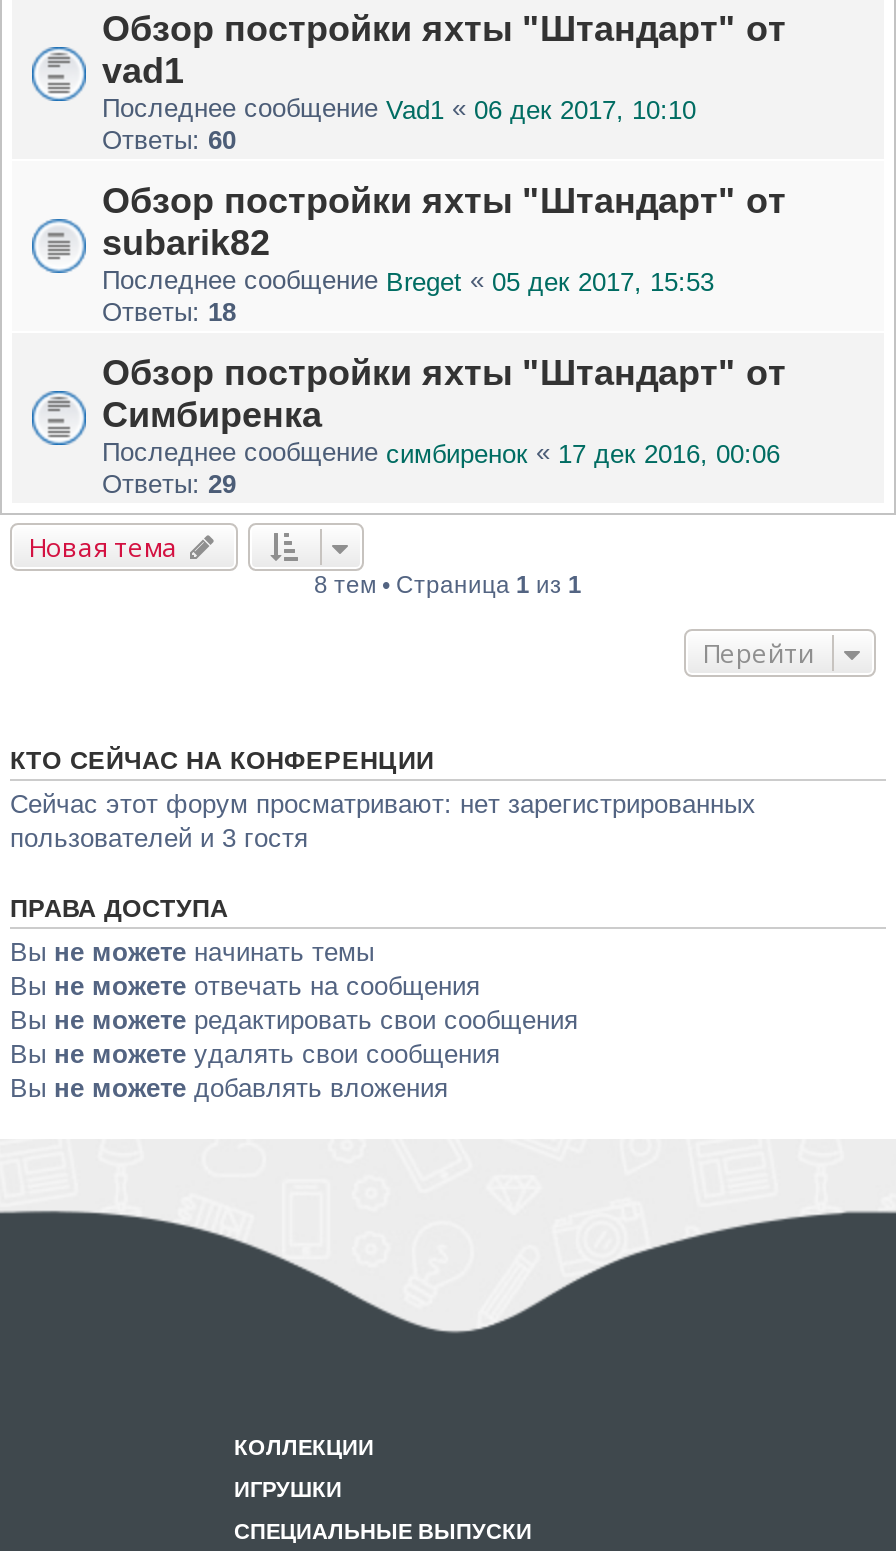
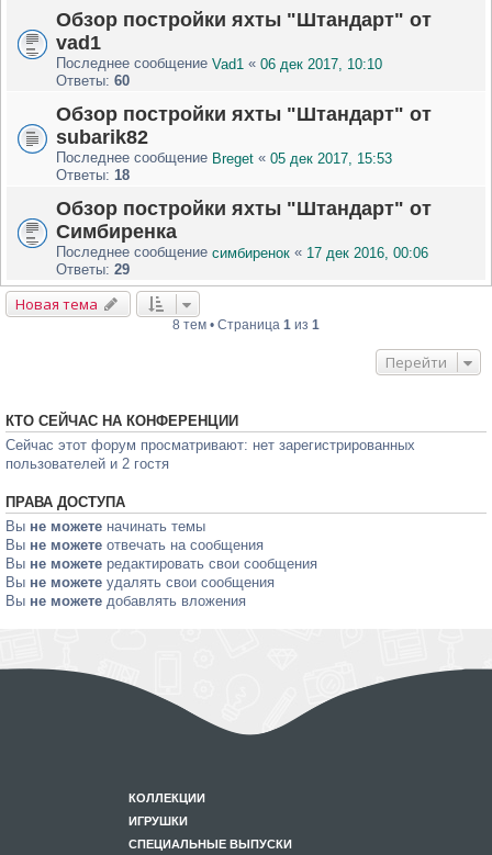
- пользователей и 3 гостя
+ пользователей и 2 гостя
